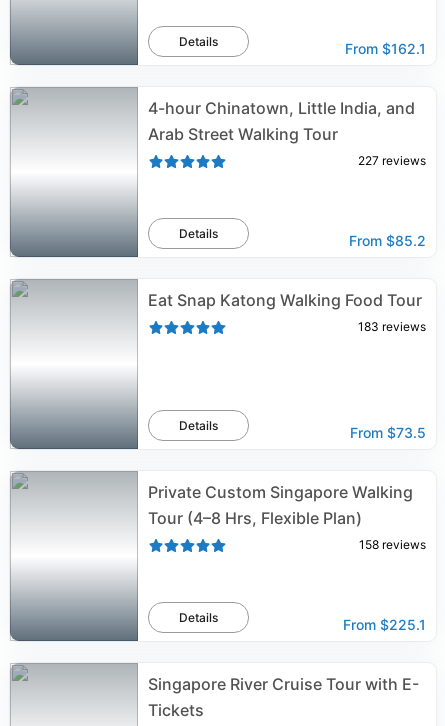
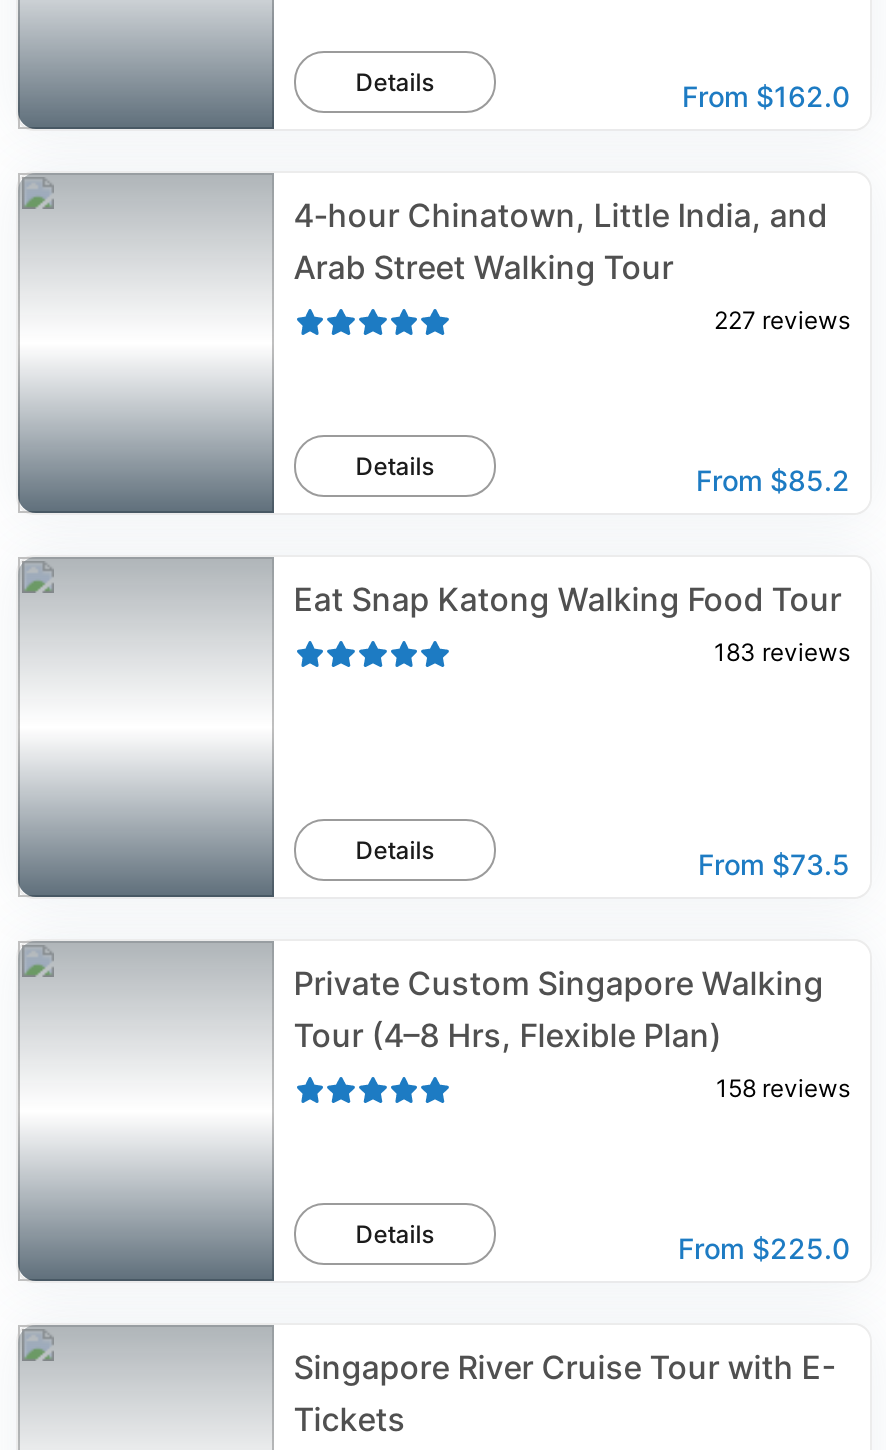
- From $162.1
+ From $162.0

- From $225.1
+ From $225.0
